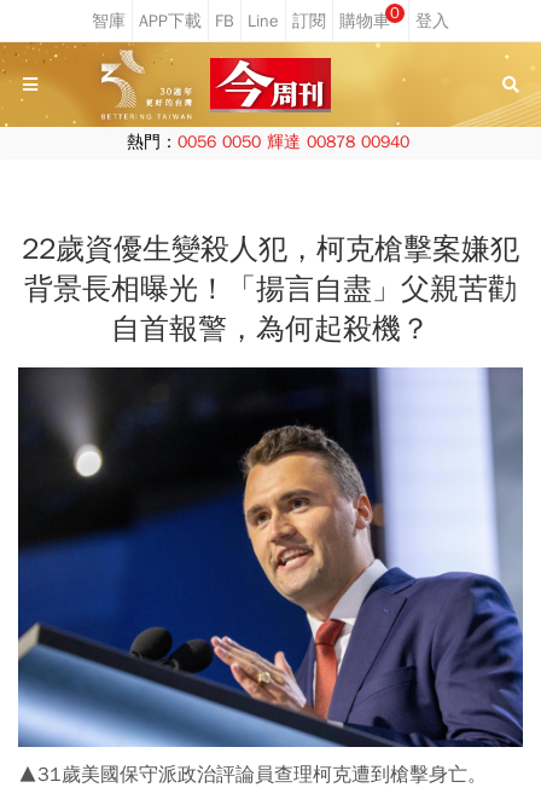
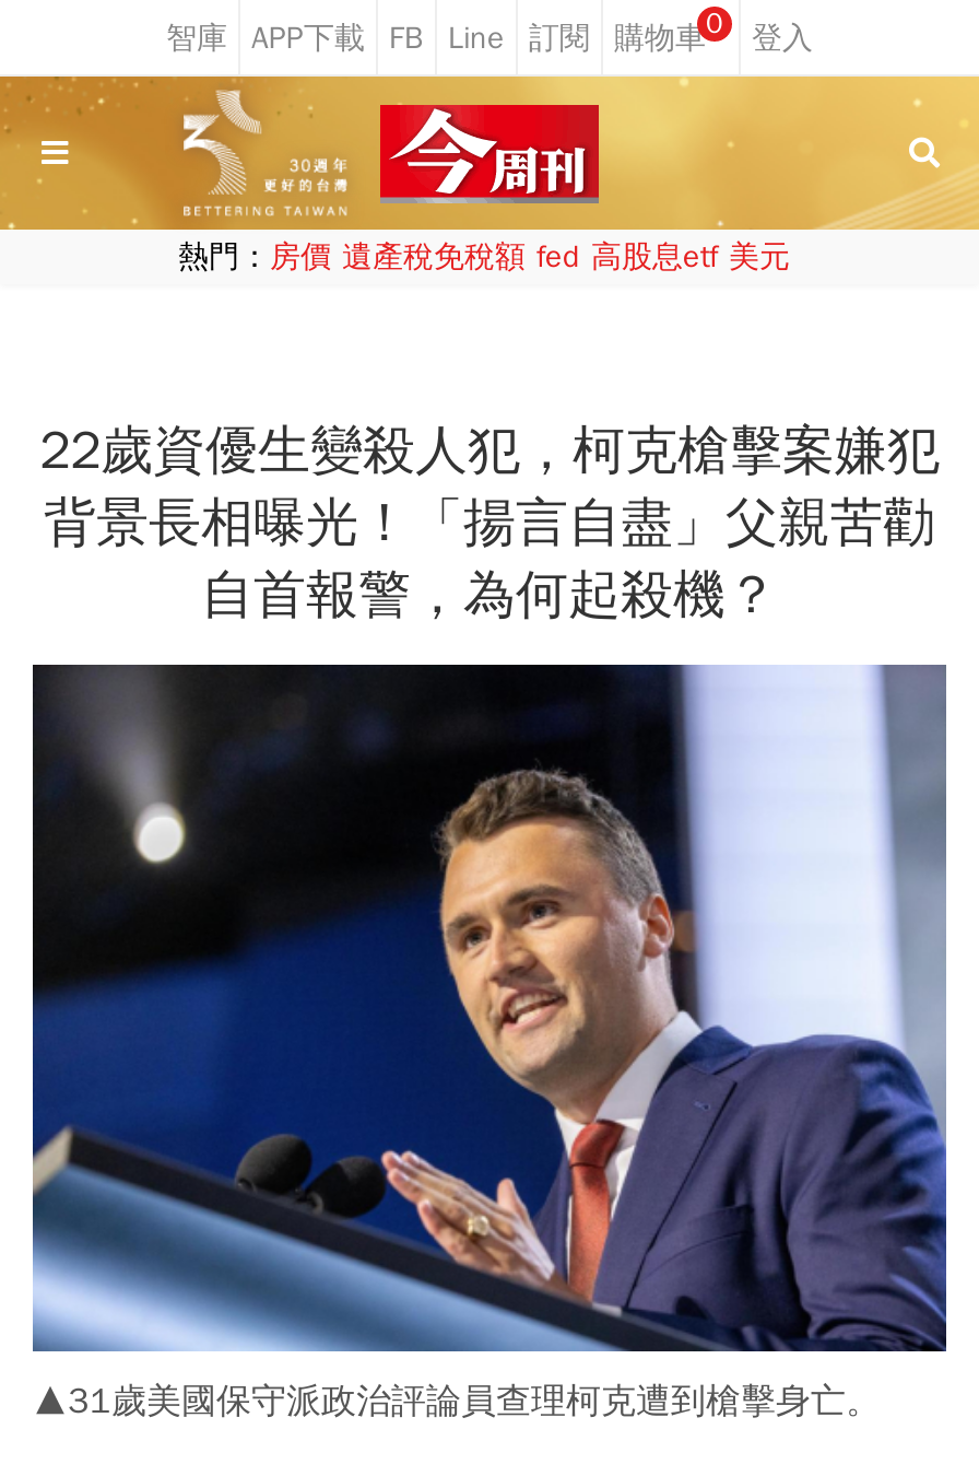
- 熱門：0056 0050 輝達 00878 00940
+ 熱門：房價 遺產稅免稅額 fed 高股息etf 美元
